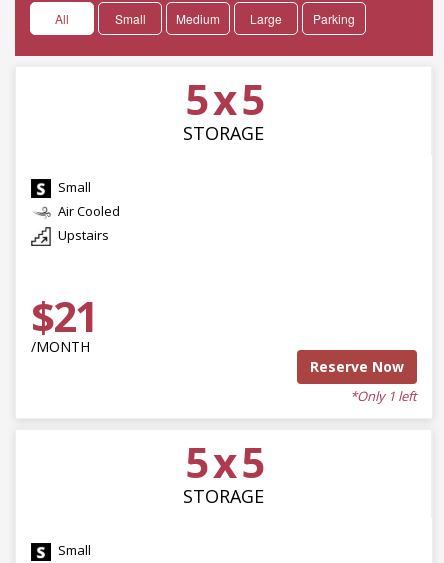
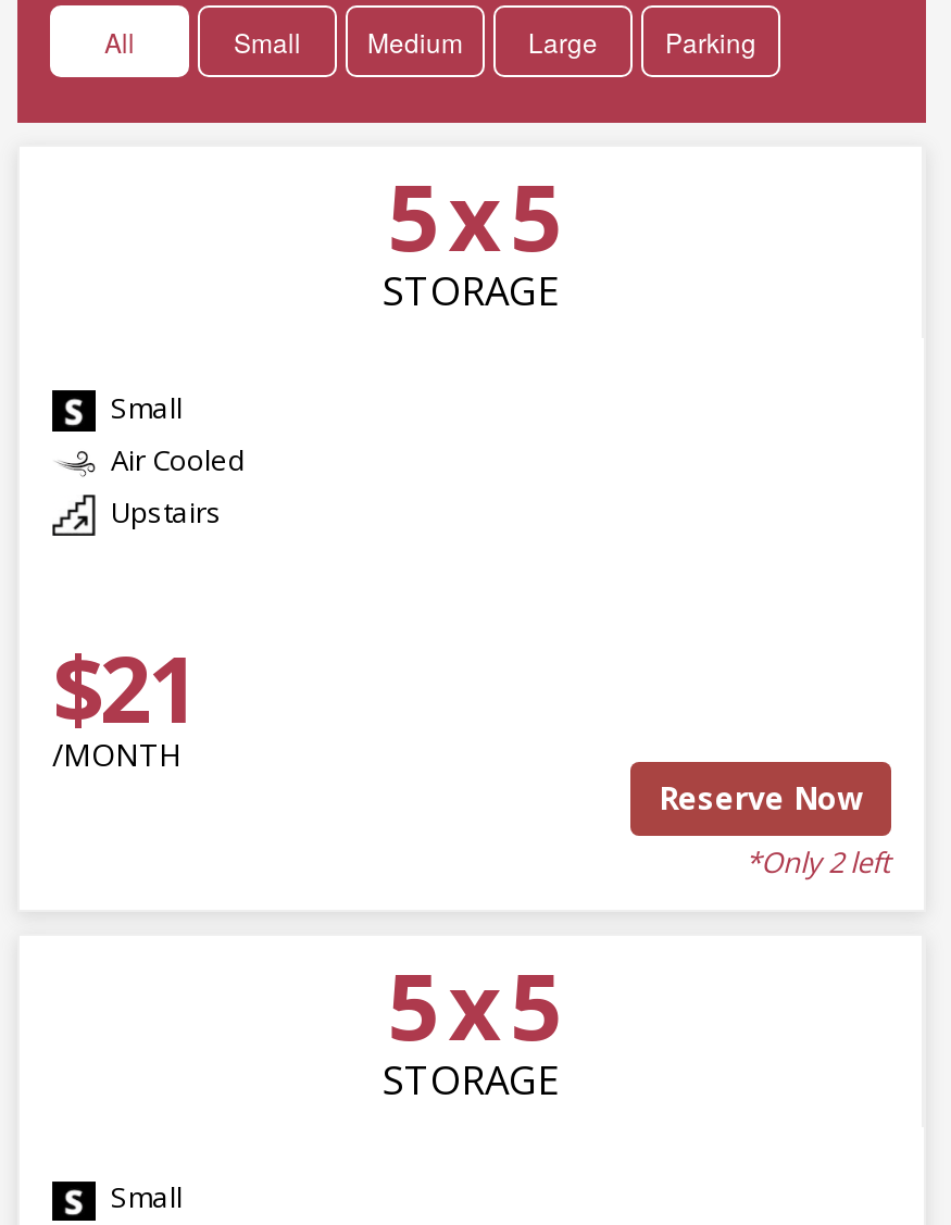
- *Only 1 left
+ *Only 2 left
